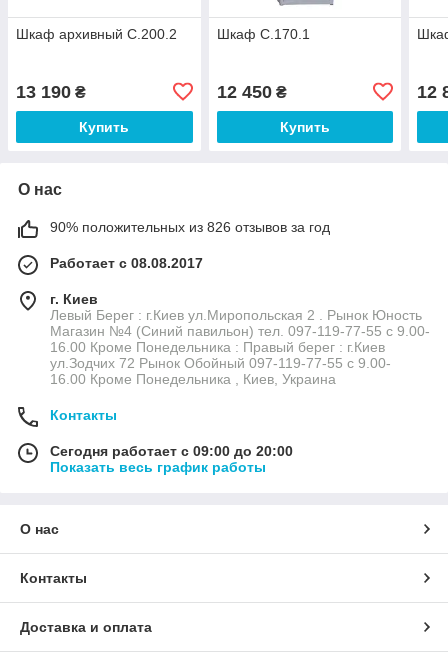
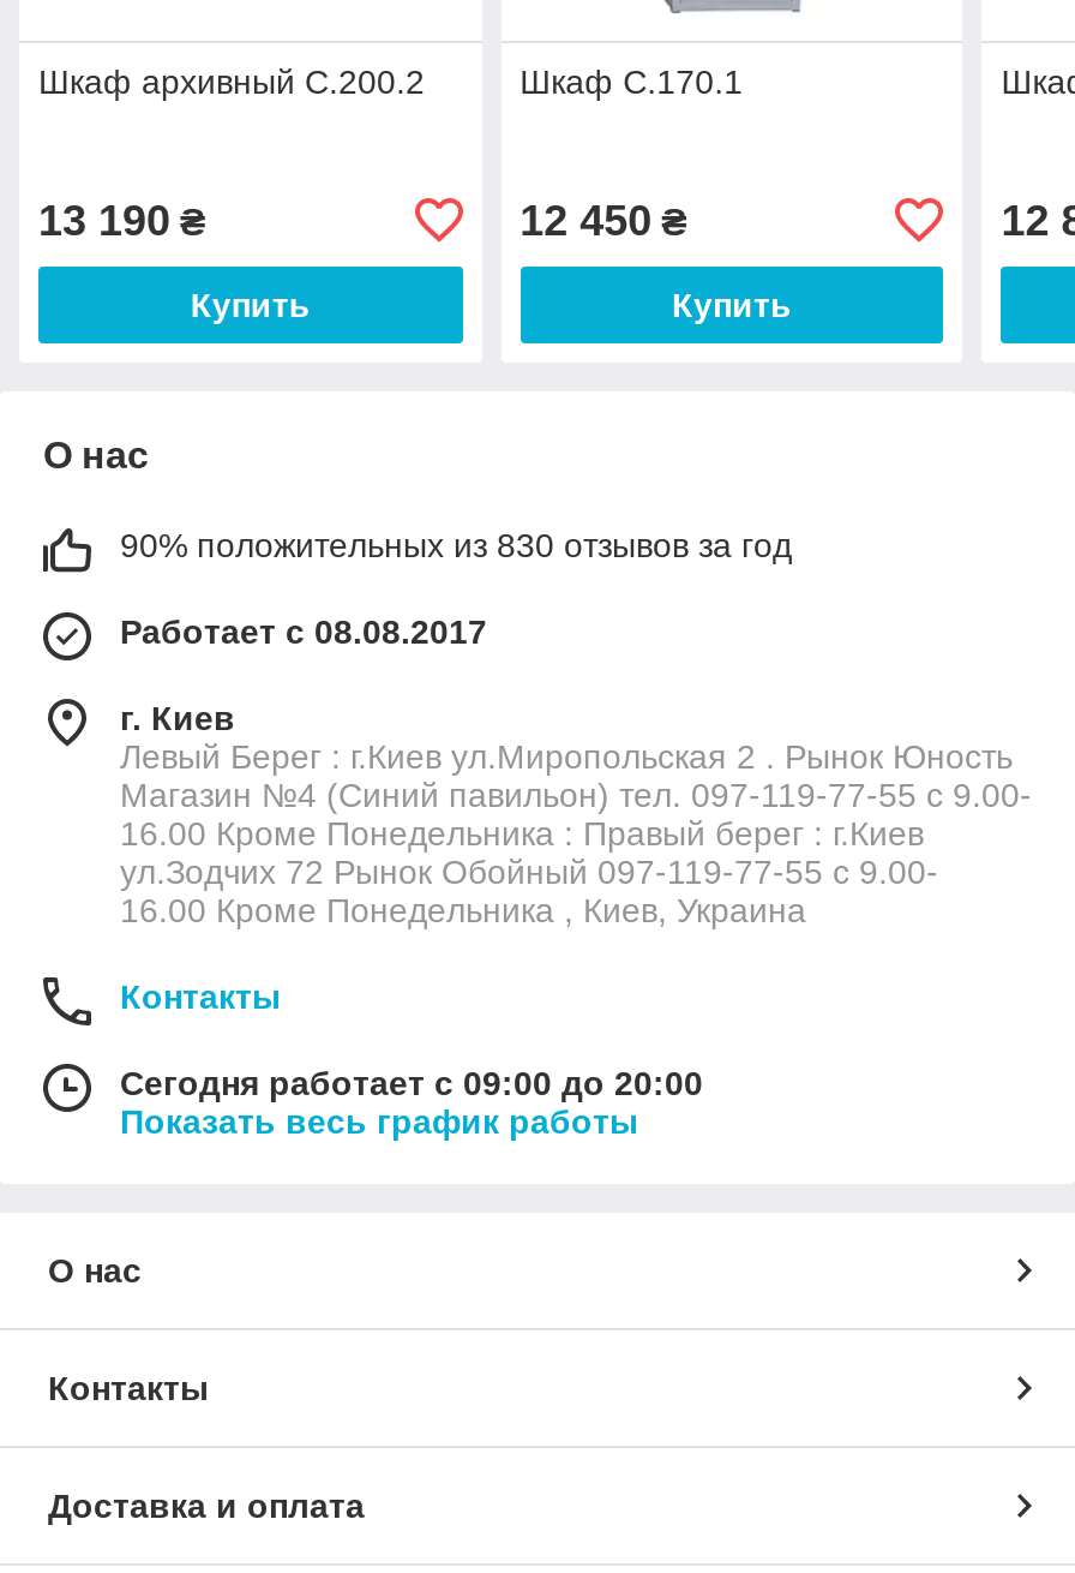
- 90% положительных из 826 отзывов за год
+ 90% положительных из 830 отзывов за год
